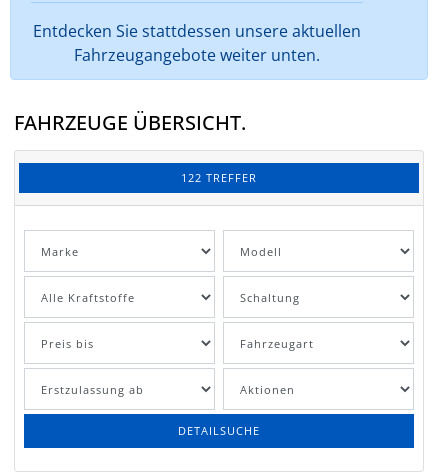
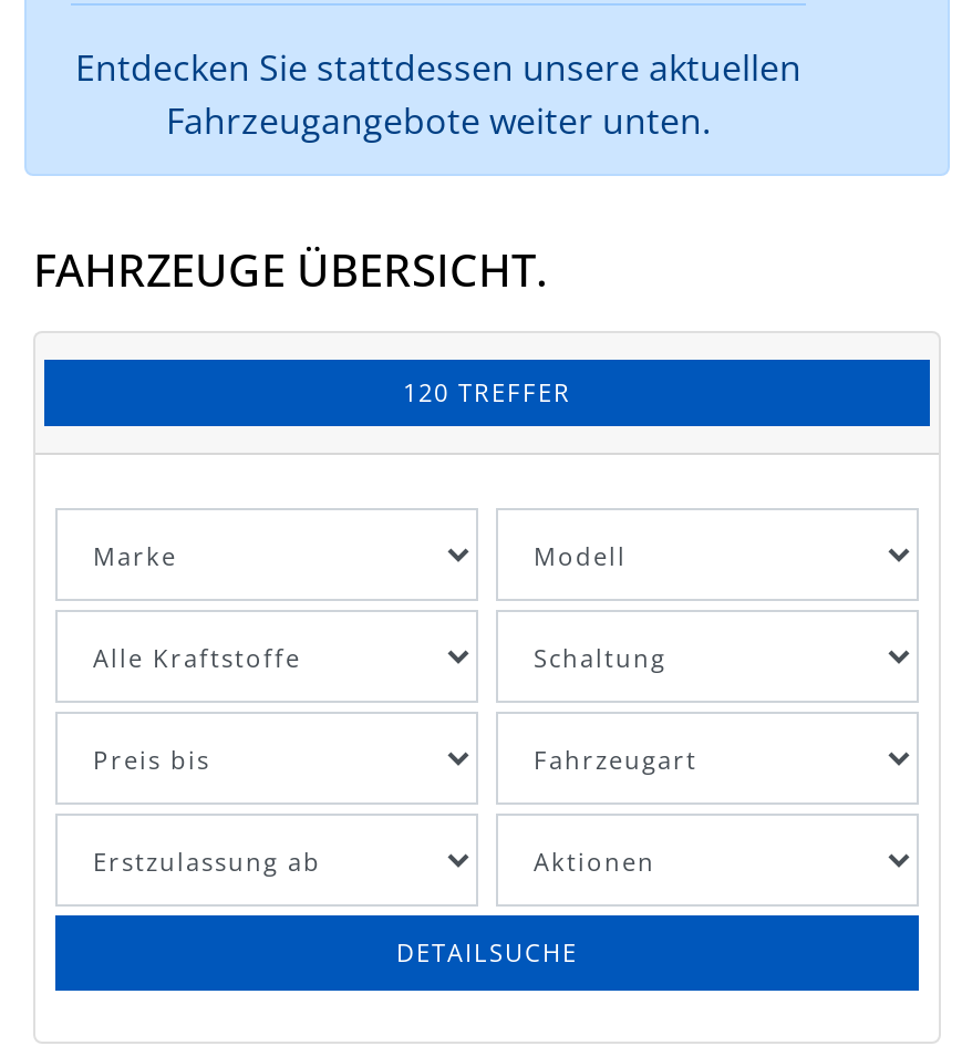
- 122 TREFFER
+ 120 TREFFER
